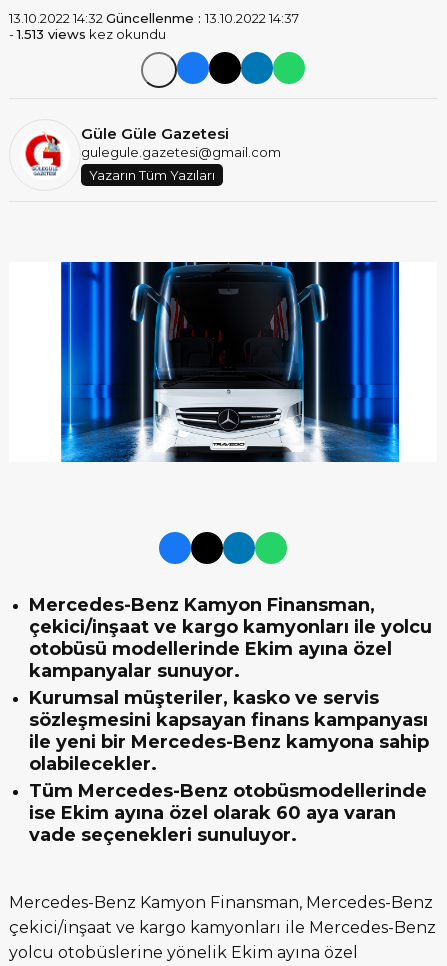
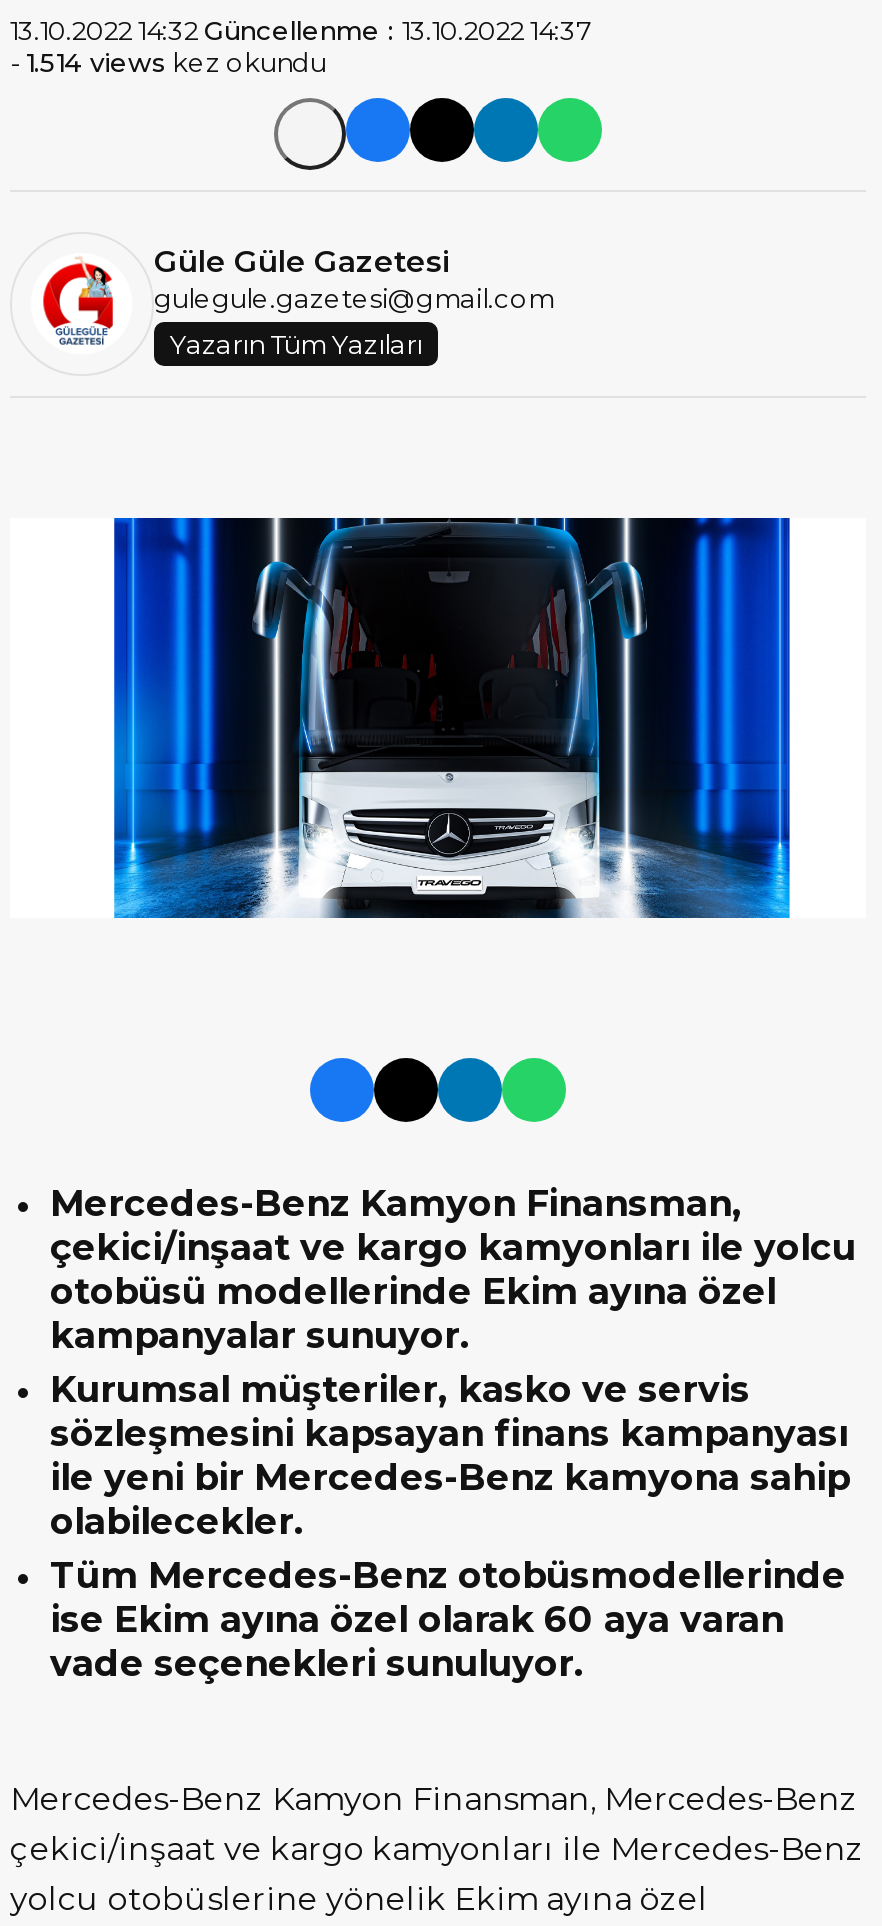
- - 1.513 views kez okundu
+ - 1.514 views kez okundu
